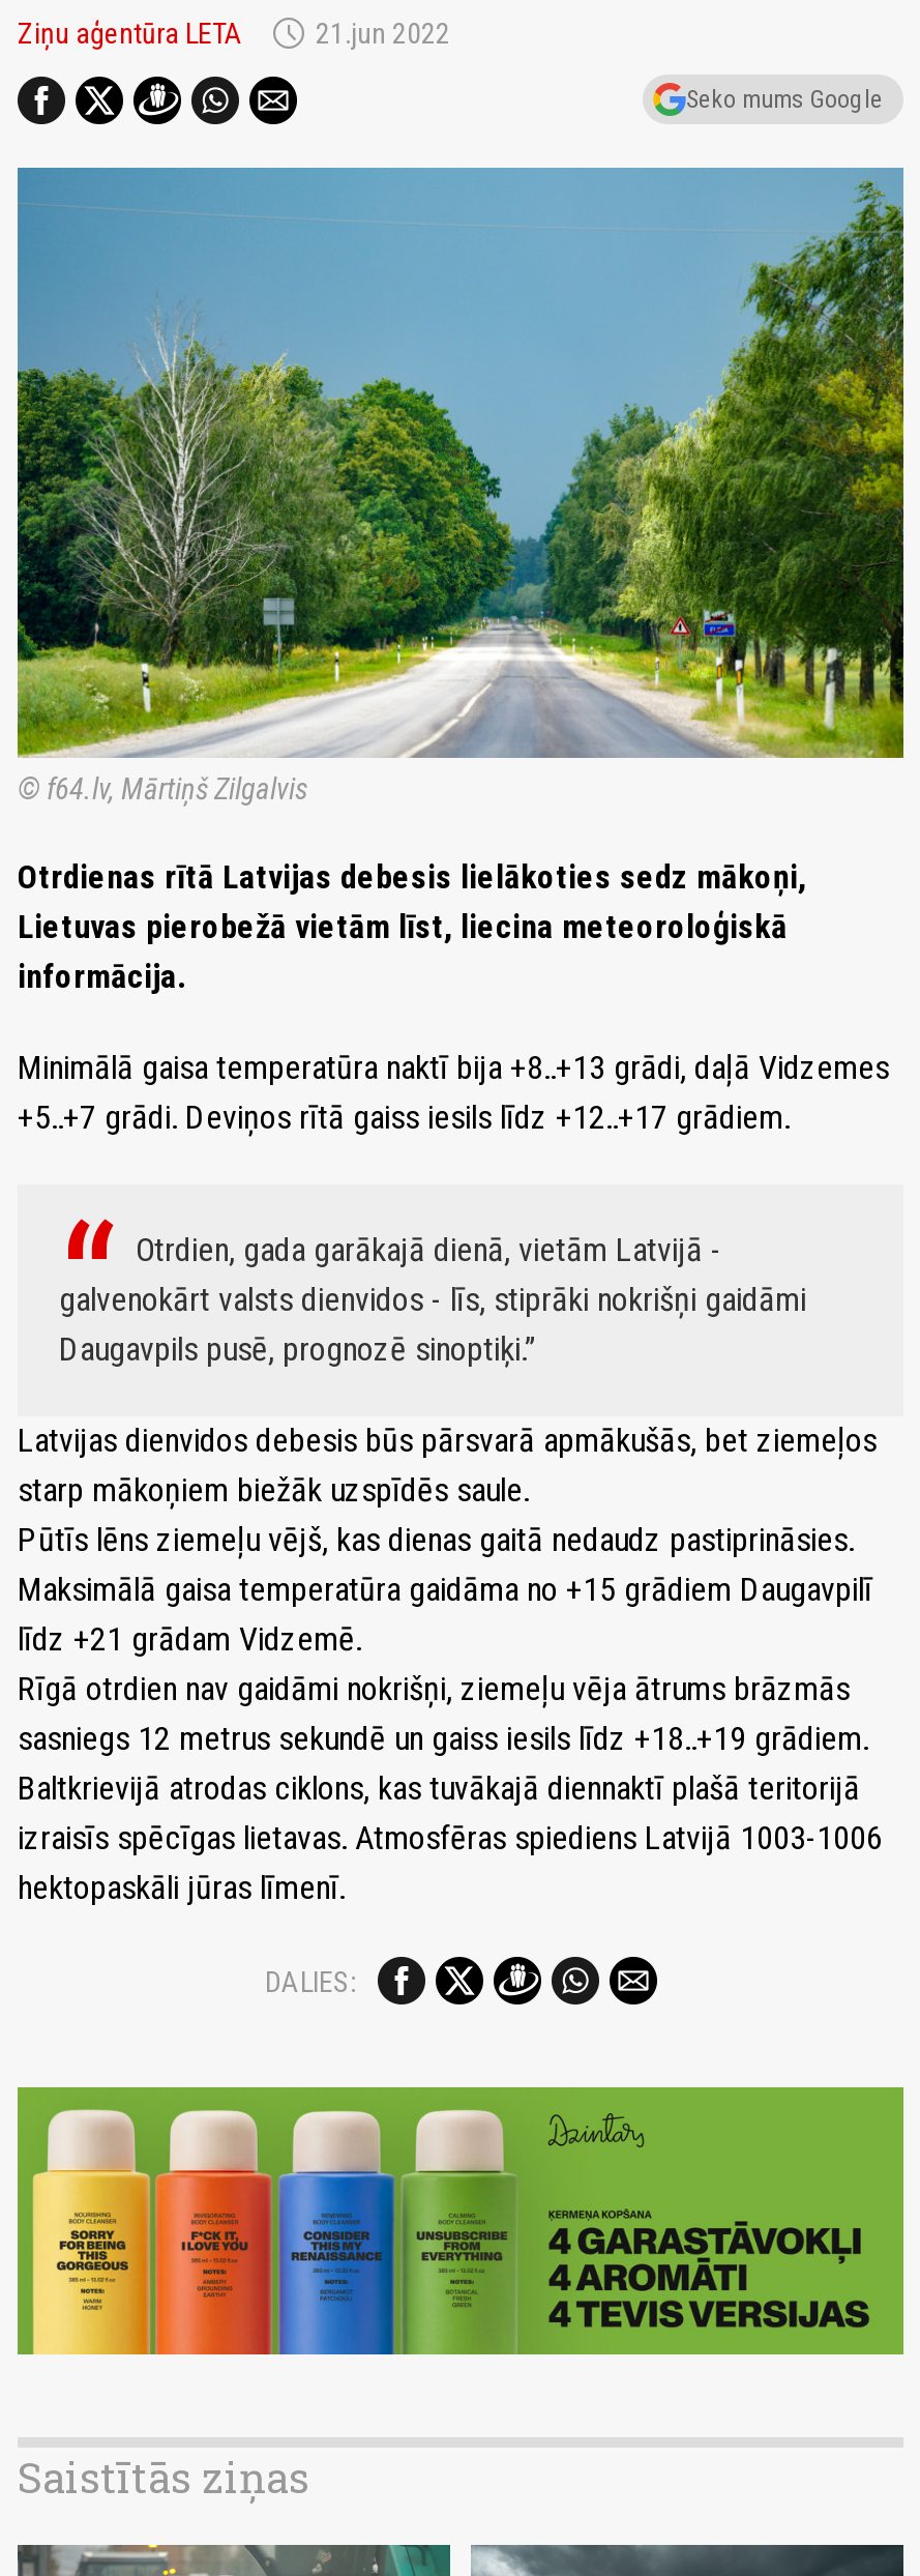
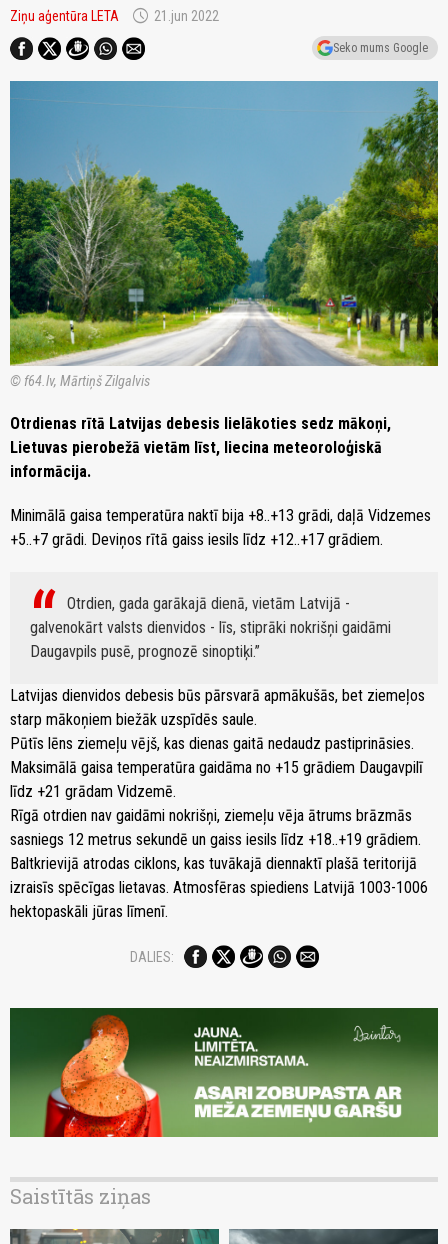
- [image]
+ [image]
